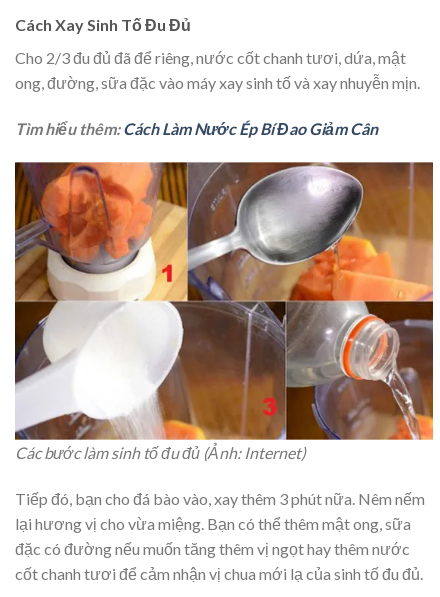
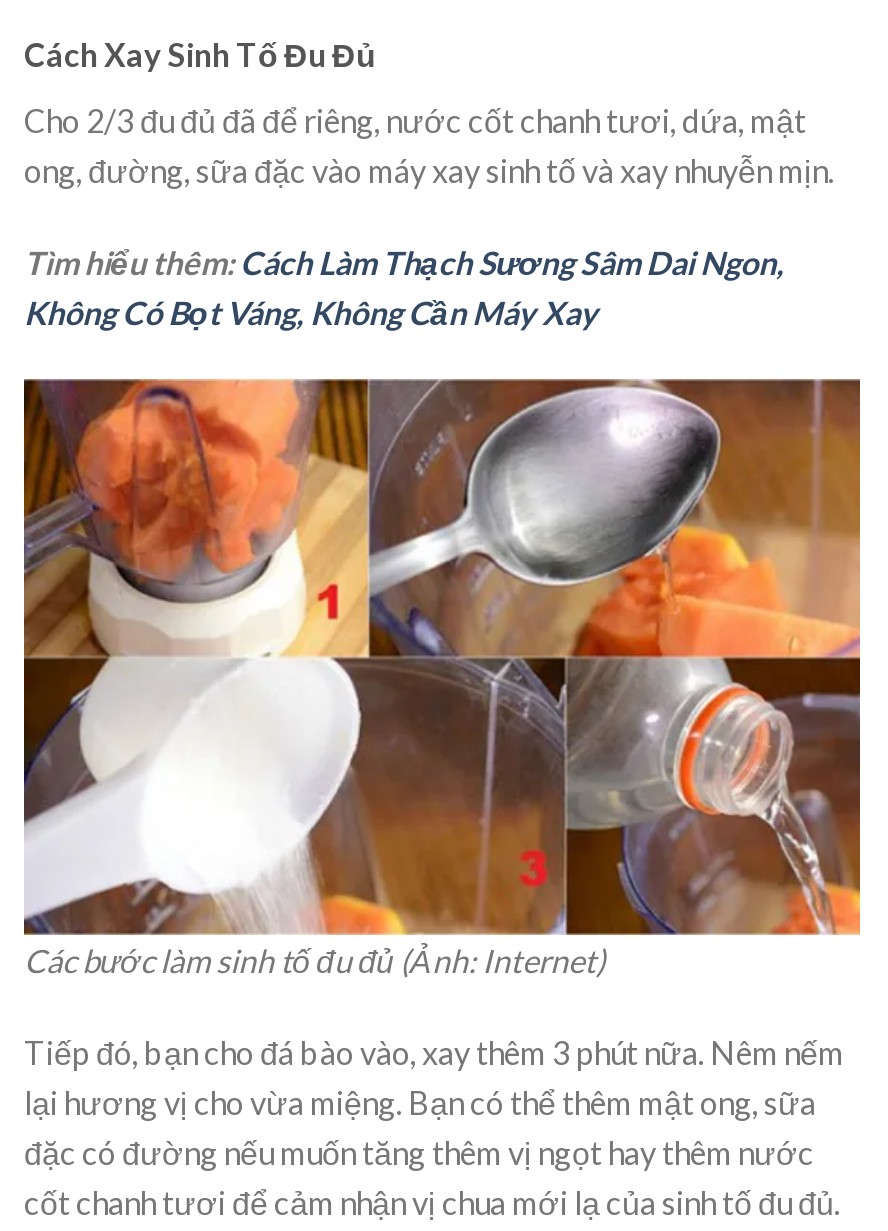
- Tìm hiểu thêm: Cách Làm Nước Ép Bí Đao Giảm Cân
+ Tìm hiểu thêm: Cách Làm Thạch Sương Sâm Dai Ngon,
+ Không Có Bọt Váng, Không Cần Máy Xay
